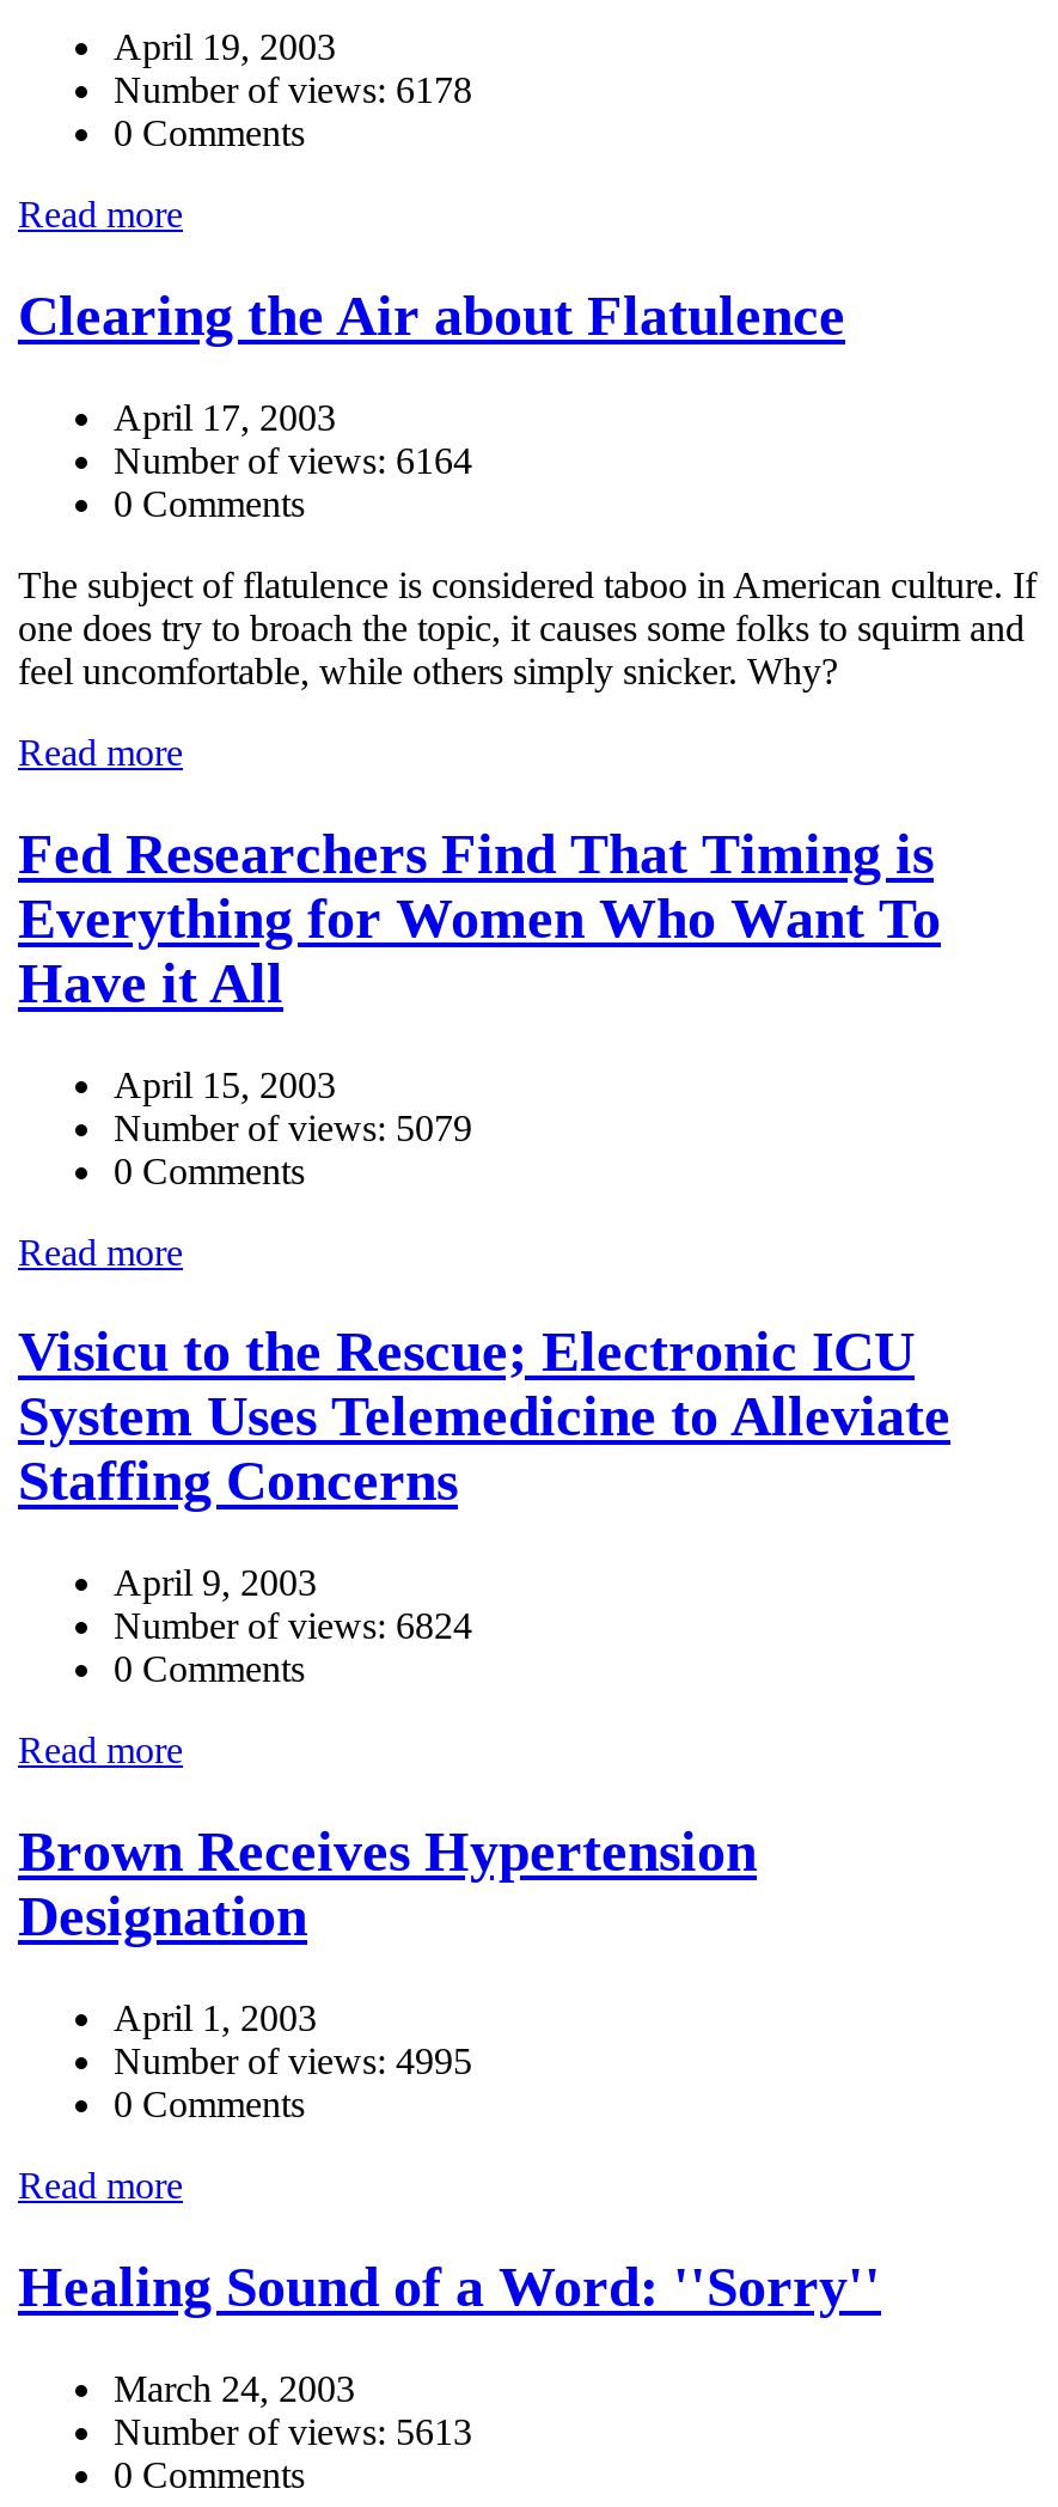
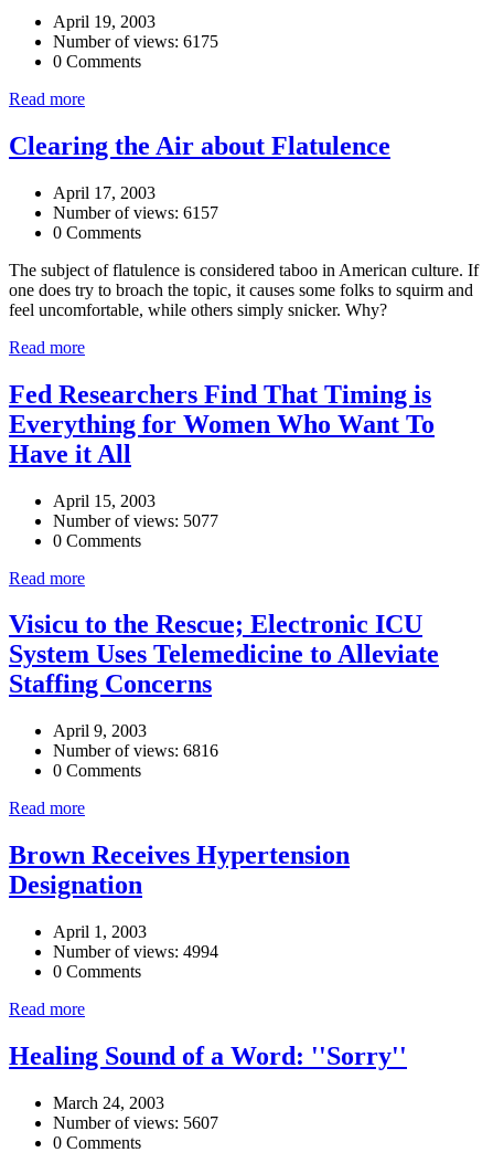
- Number of views: 6178
+ Number of views: 6175

- Number of views: 6164
+ Number of views: 6157

- Number of views: 5079
+ Number of views: 5077

- Number of views: 6824
+ Number of views: 6816

- Number of views: 4995
+ Number of views: 4994

- Number of views: 5613
+ Number of views: 5607
